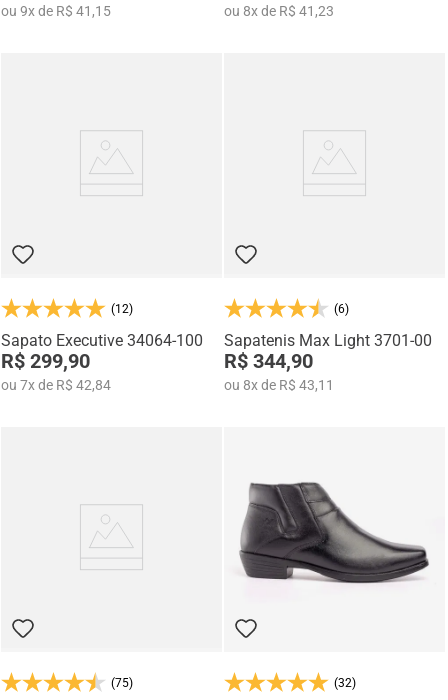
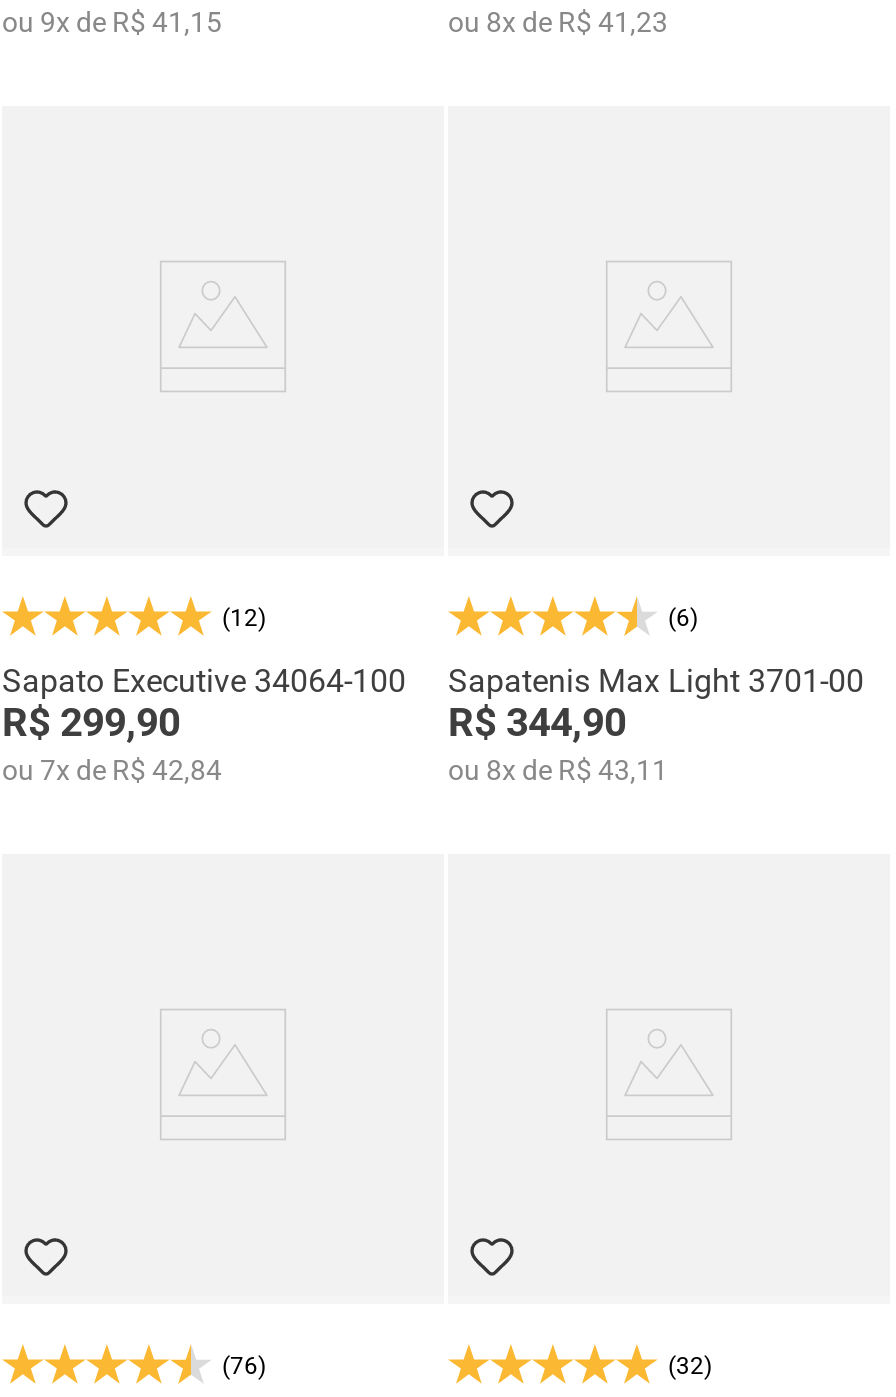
- [image]

- (75)
+ (76)
